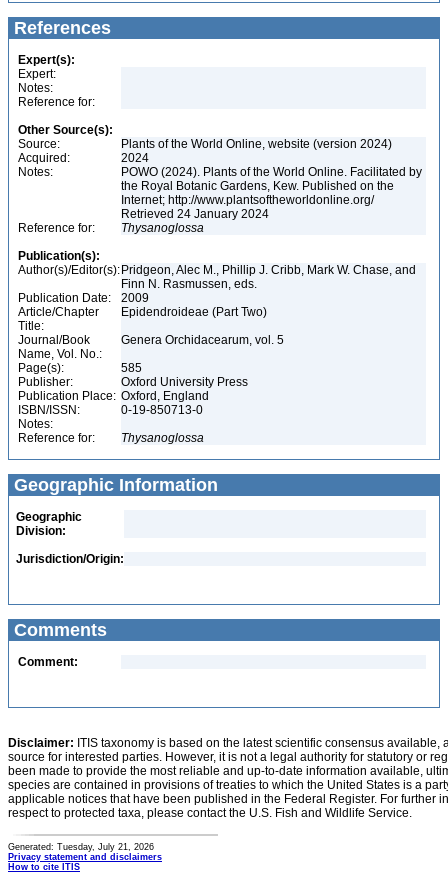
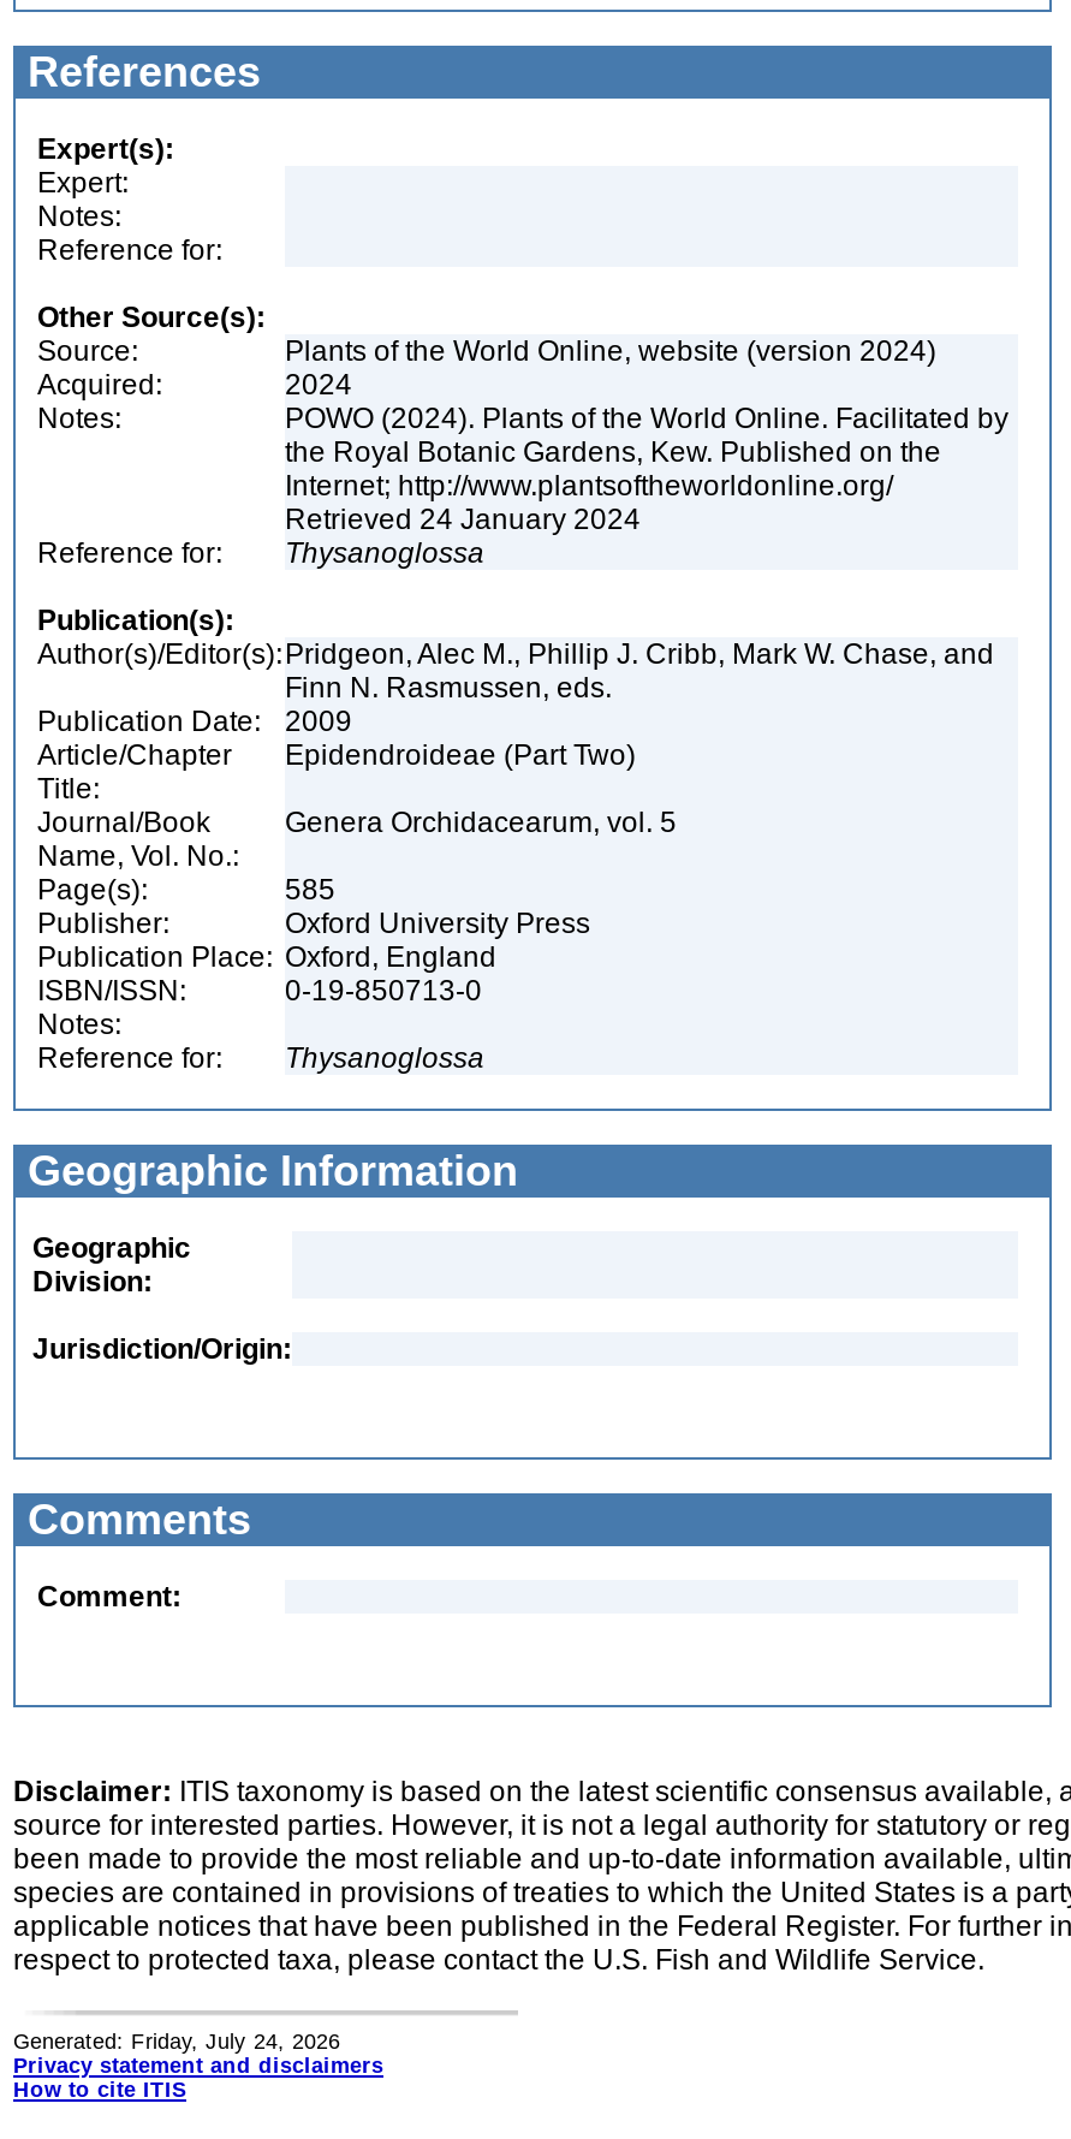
- Generated: Tuesday, July 21, 2026
+ Generated: Friday, July 24, 2026
